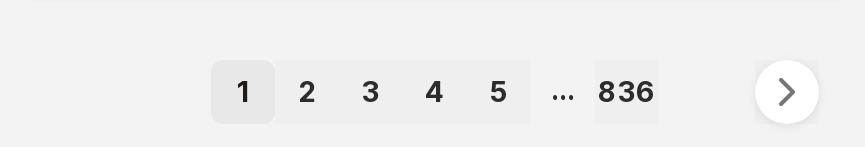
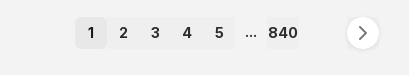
- 836
+ 840
